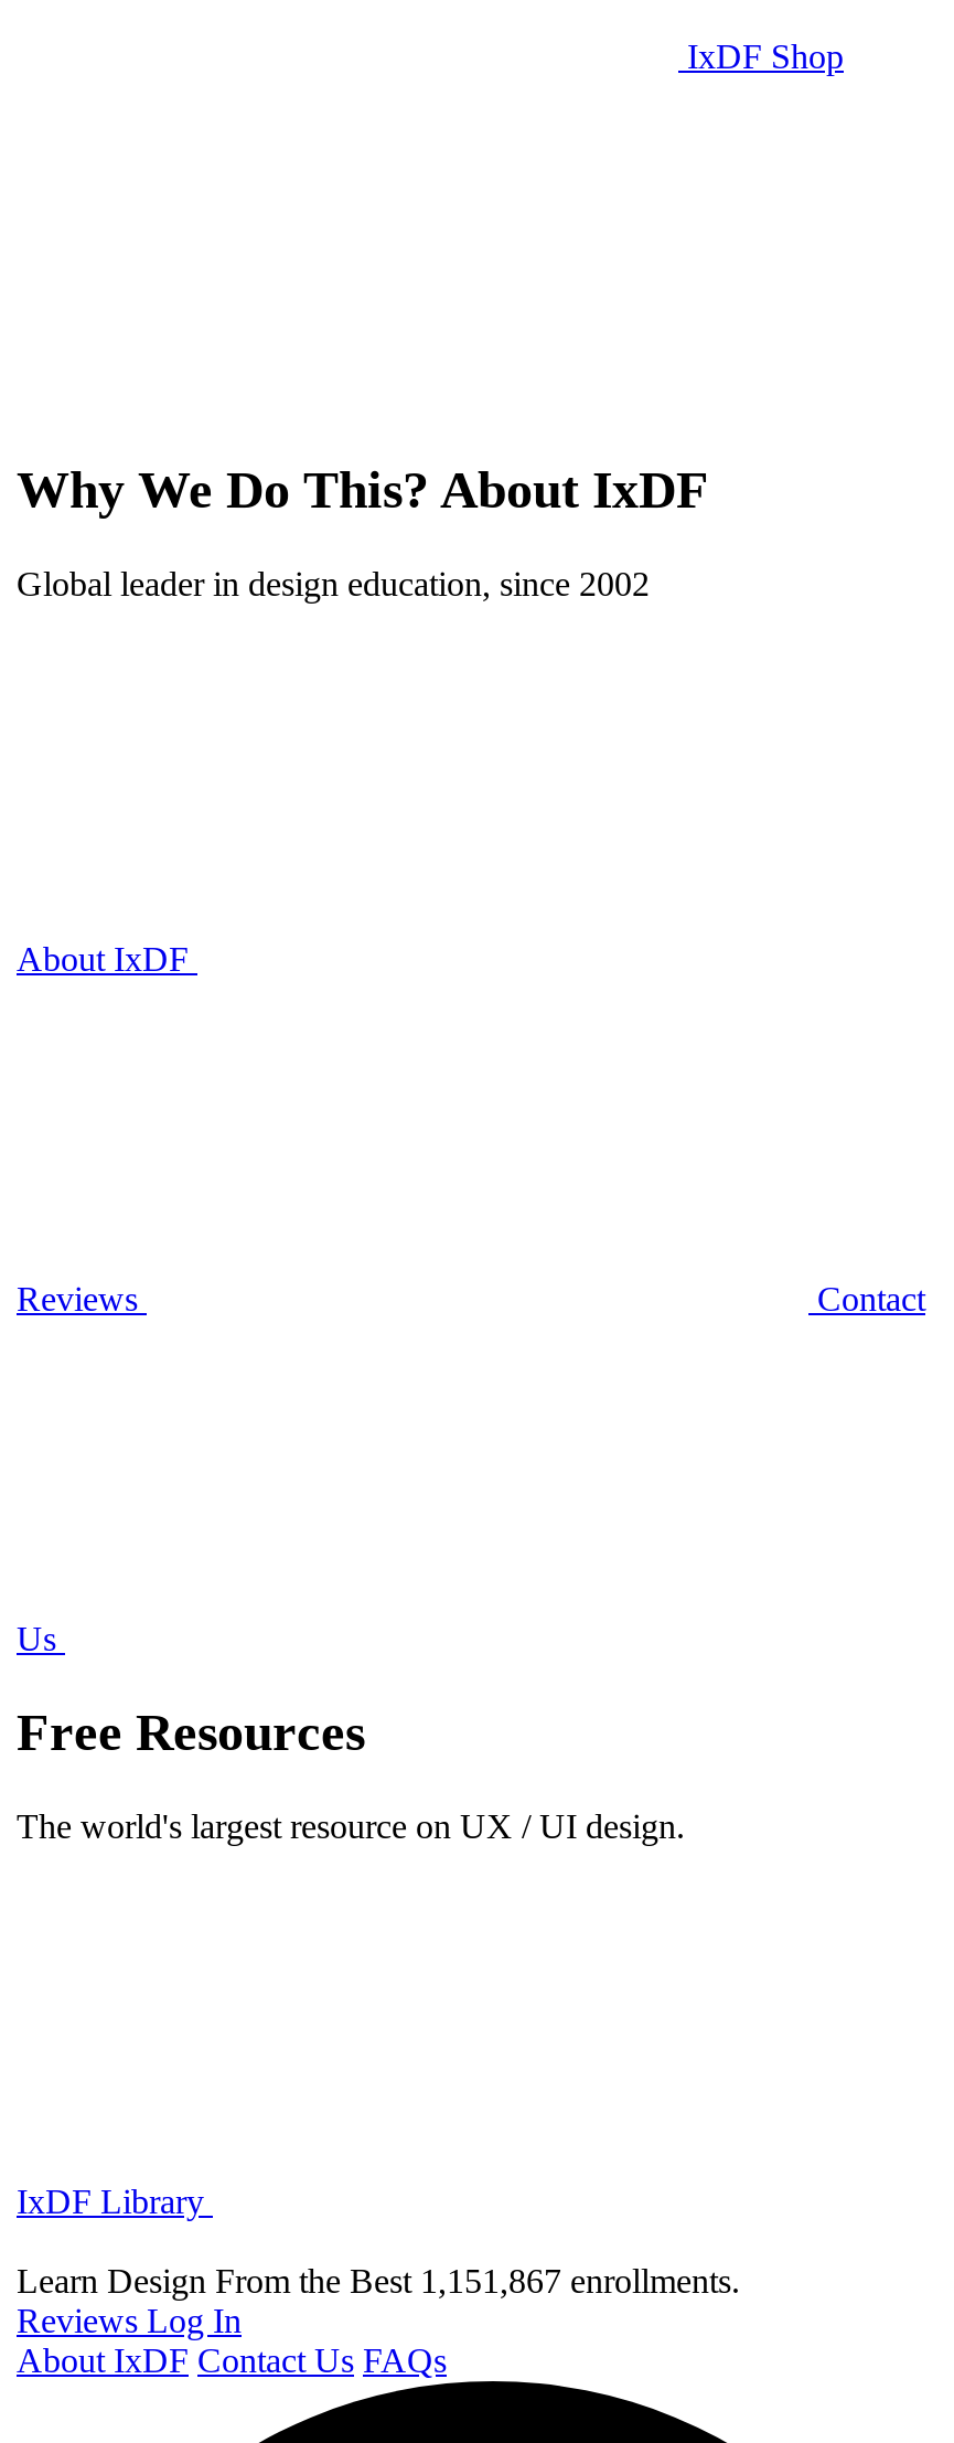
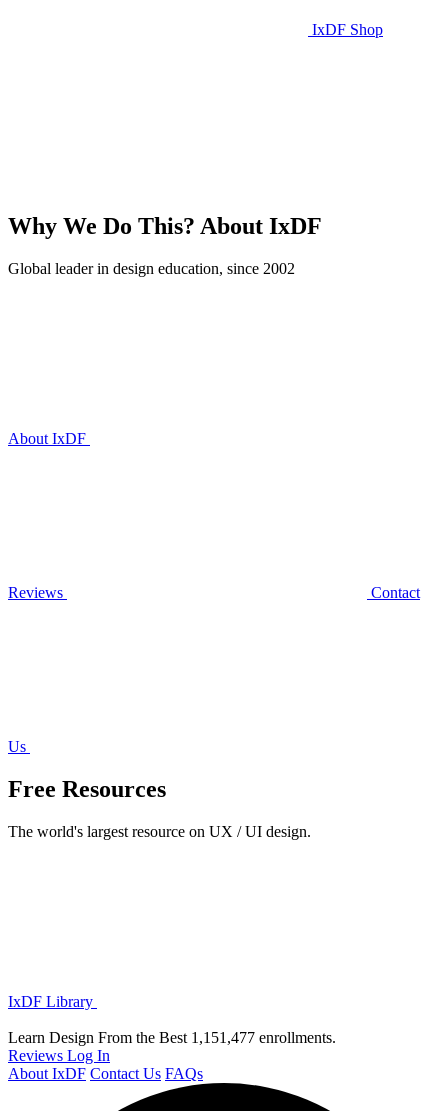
- Learn Design From the Best 1,151,867 enrollments.
+ Learn Design From the Best 1,151,477 enrollments.
